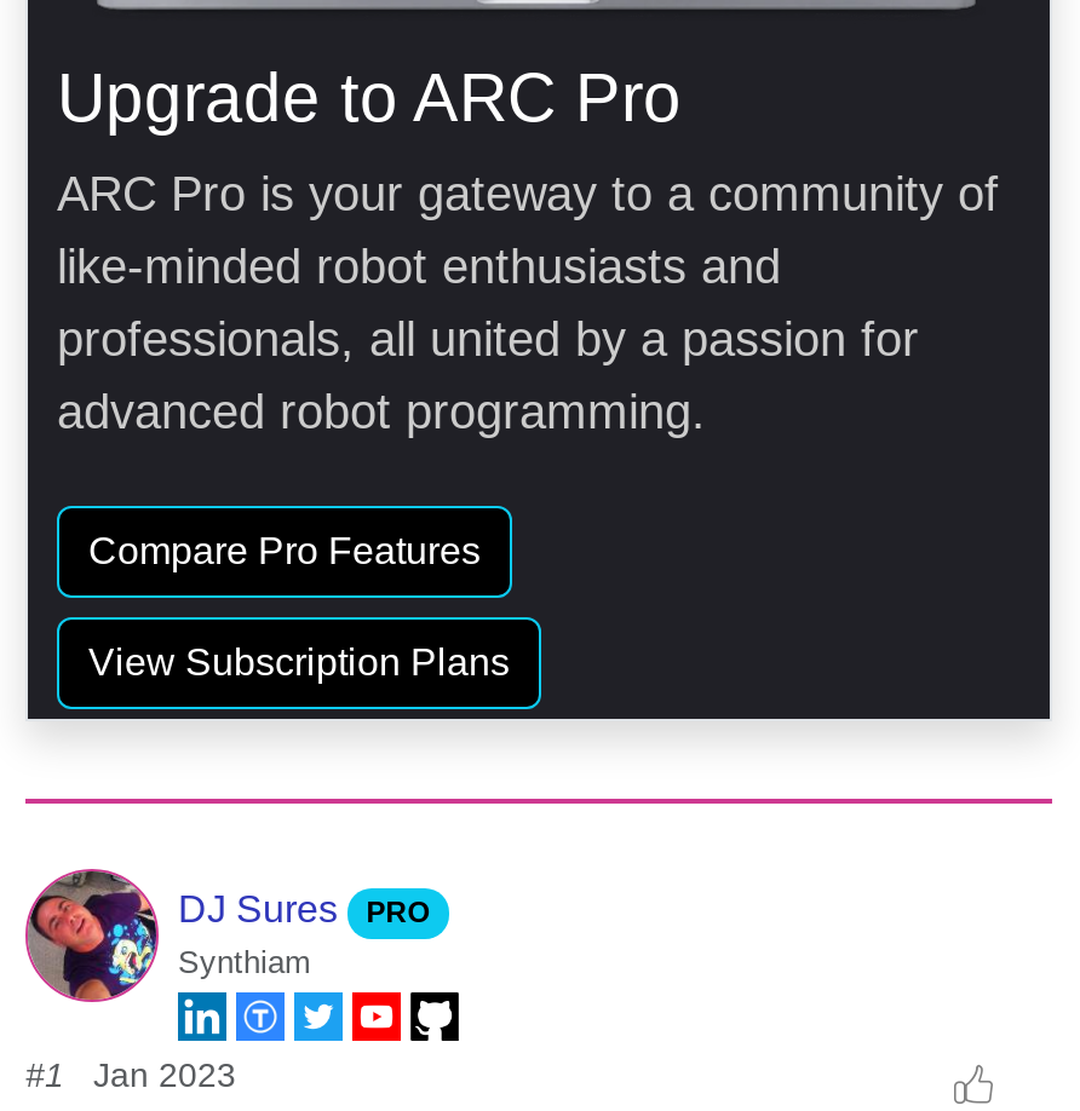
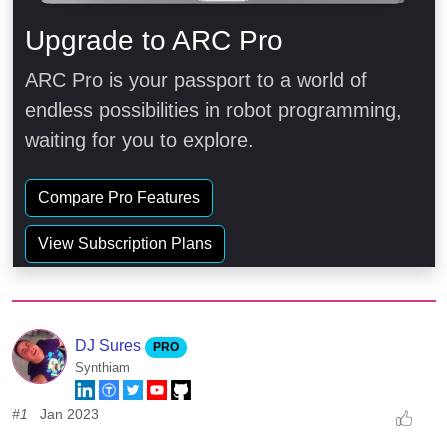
- ARC Pro is your gateway to a community of
- like-minded robot enthusiasts and
- professionals, all united by a passion for
- advanced robot programming.
+ ARC Pro is your passport to a world of
+ endless possibilities in robot programming,
+ waiting for you to explore.
